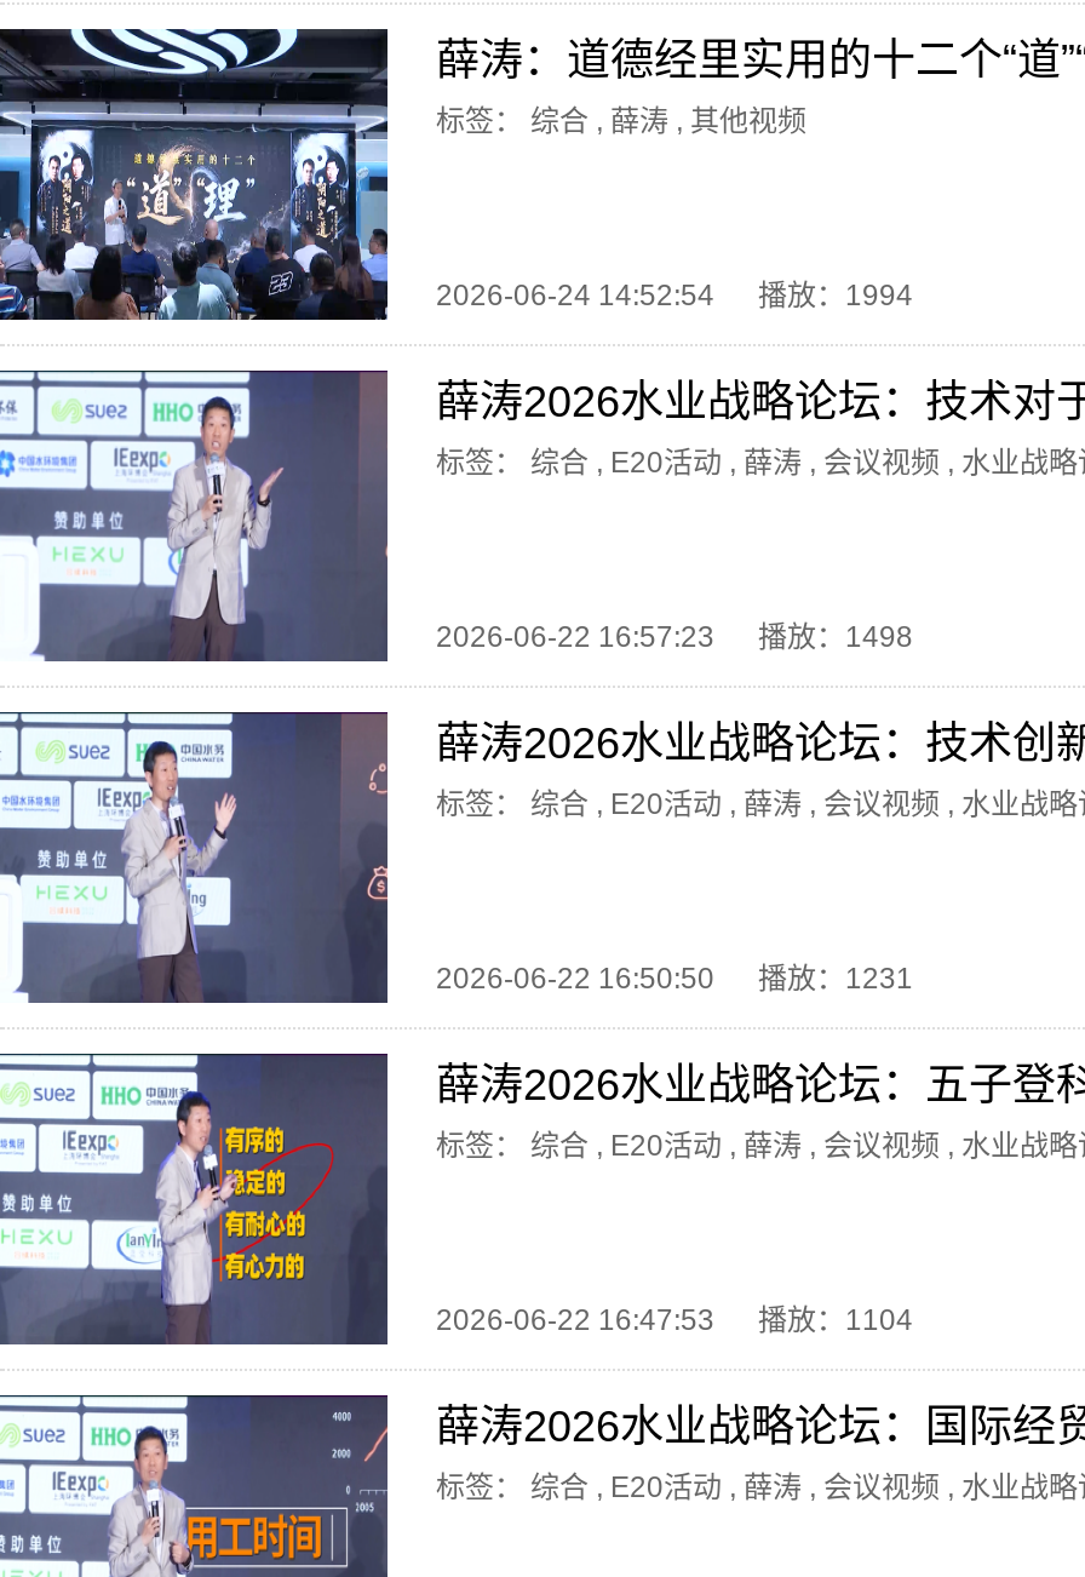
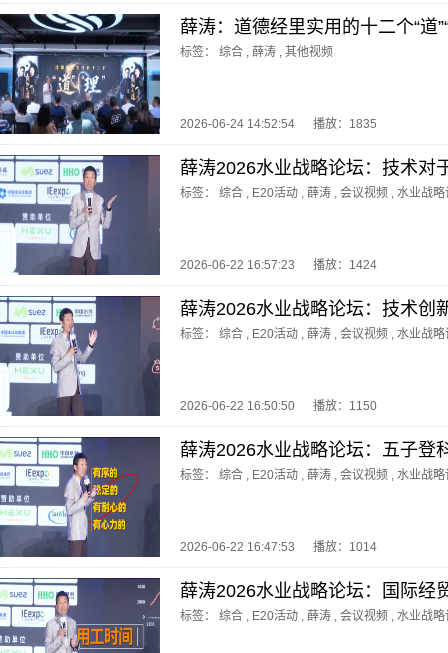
- 2026-06-24 14:52:54 播放：1994
+ 2026-06-24 14:52:54 播放：1835

- 2026-06-22 16:57:23 播放：1498
+ 2026-06-22 16:57:23 播放：1424

- 2026-06-22 16:50:50 播放：1231
+ 2026-06-22 16:50:50 播放：1150

- 2026-06-22 16:47:53 播放：1104
+ 2026-06-22 16:47:53 播放：1014
